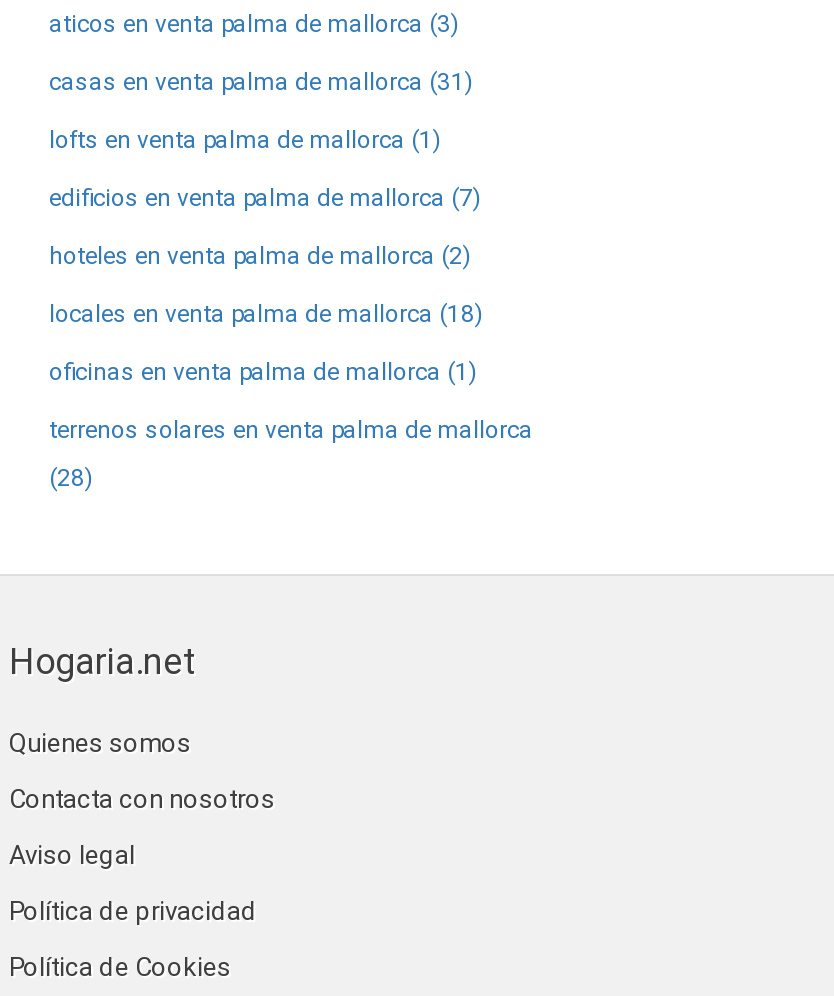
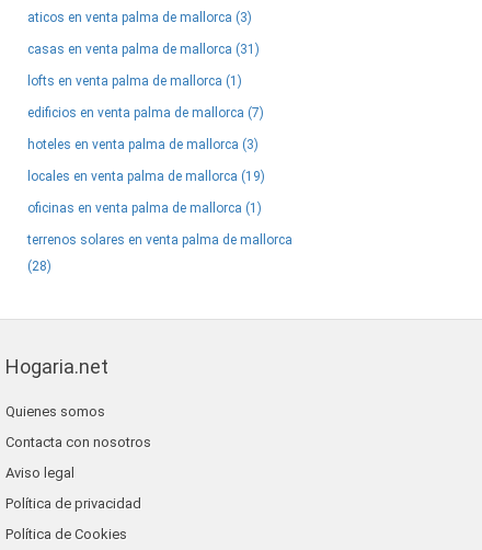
- hoteles en venta palma de mallorca (2)
+ hoteles en venta palma de mallorca (3)

- locales en venta palma de mallorca (18)
+ locales en venta palma de mallorca (19)
